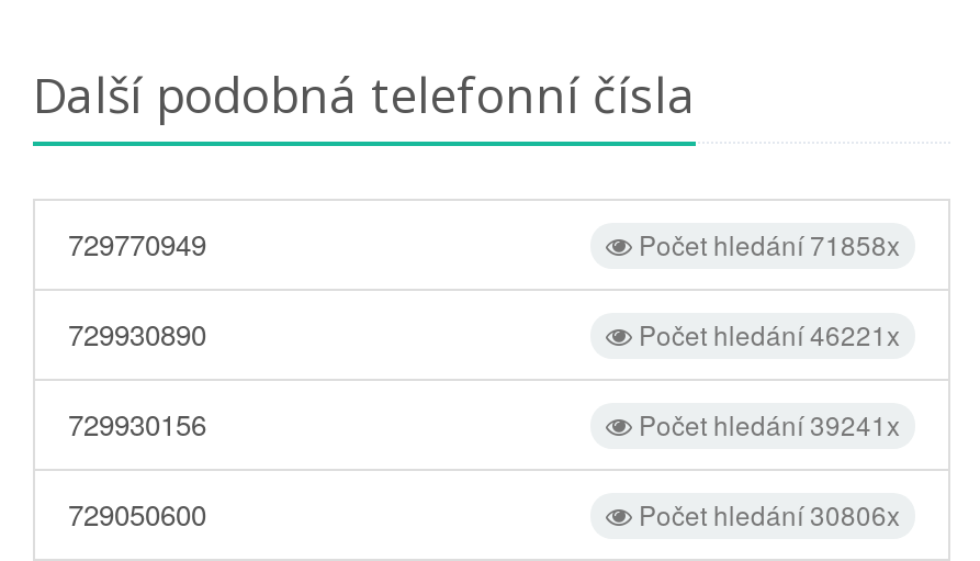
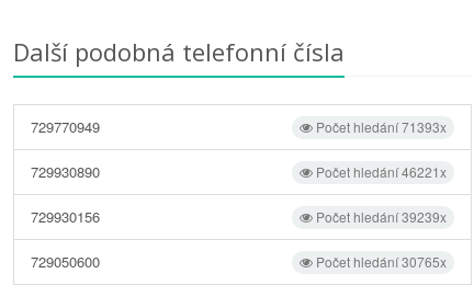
- Počet hledání 71858x
+ Počet hledání 71393x

- Počet hledání 39241x
+ Počet hledání 39239x

- Počet hledání 30806x
+ Počet hledání 30765x
